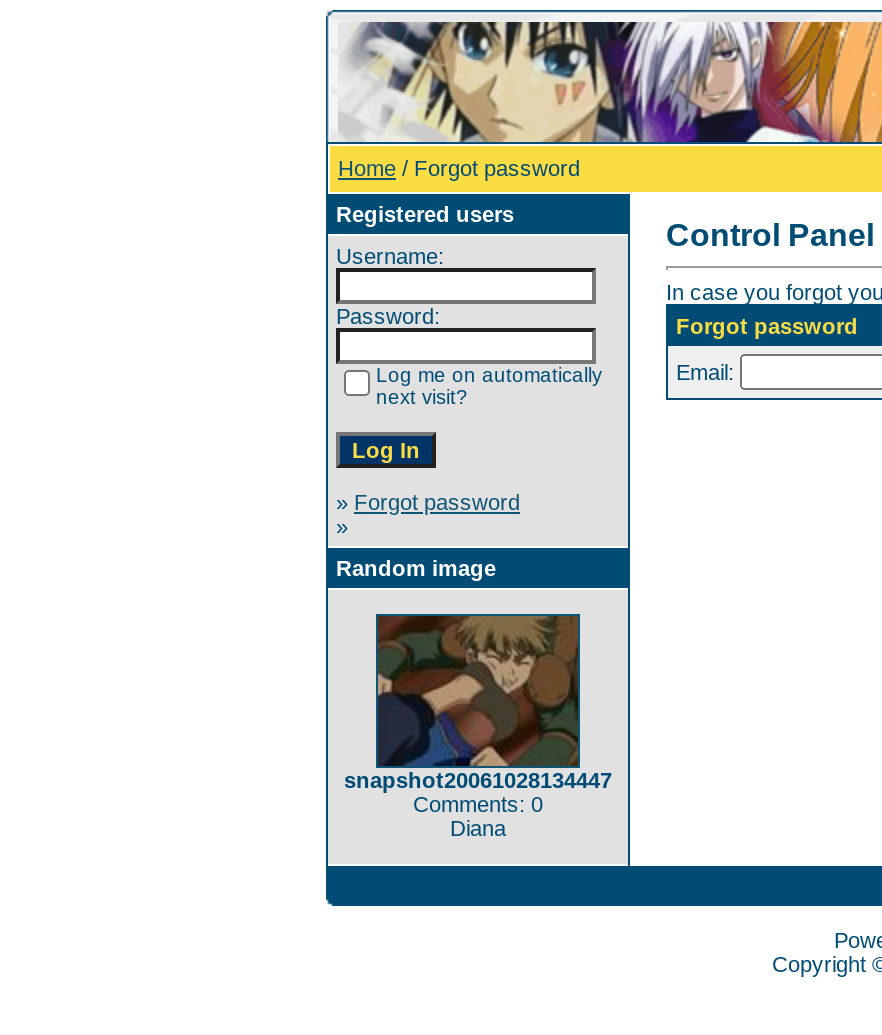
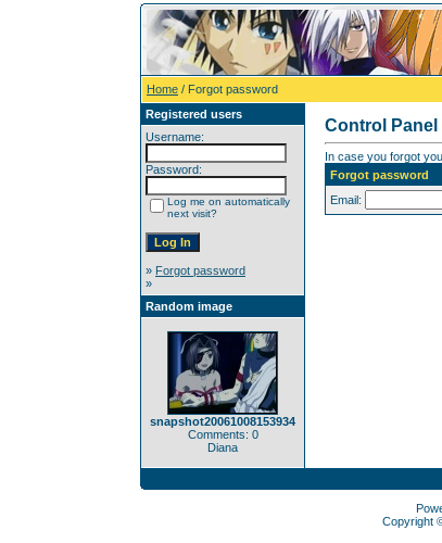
- [image]
- snapshot20061028134447
+ [image]
+ snapshot20061008153934
